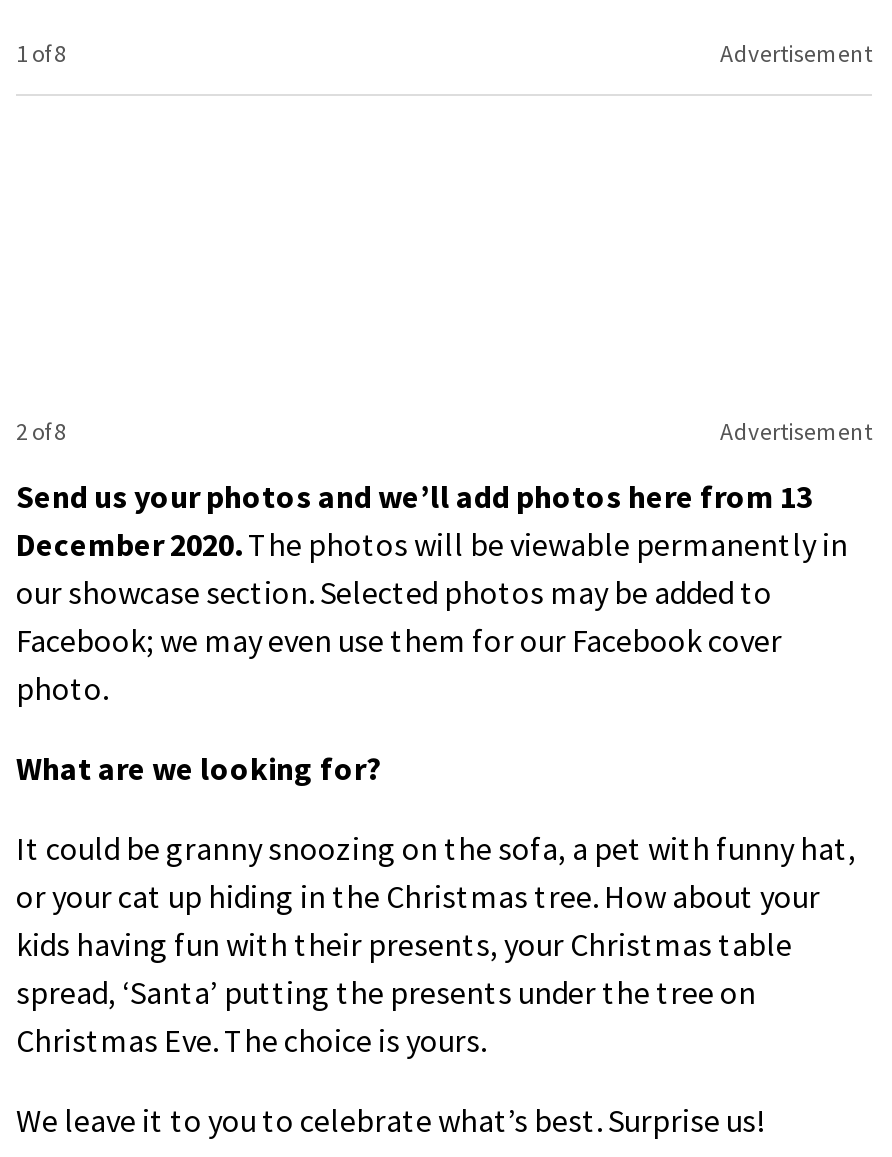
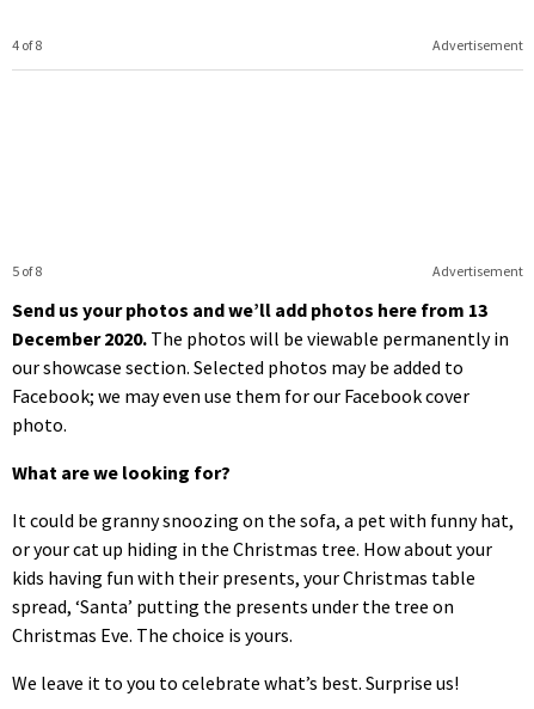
- 1 of 8
+ 4 of 8

- 2 of 8
+ 5 of 8
